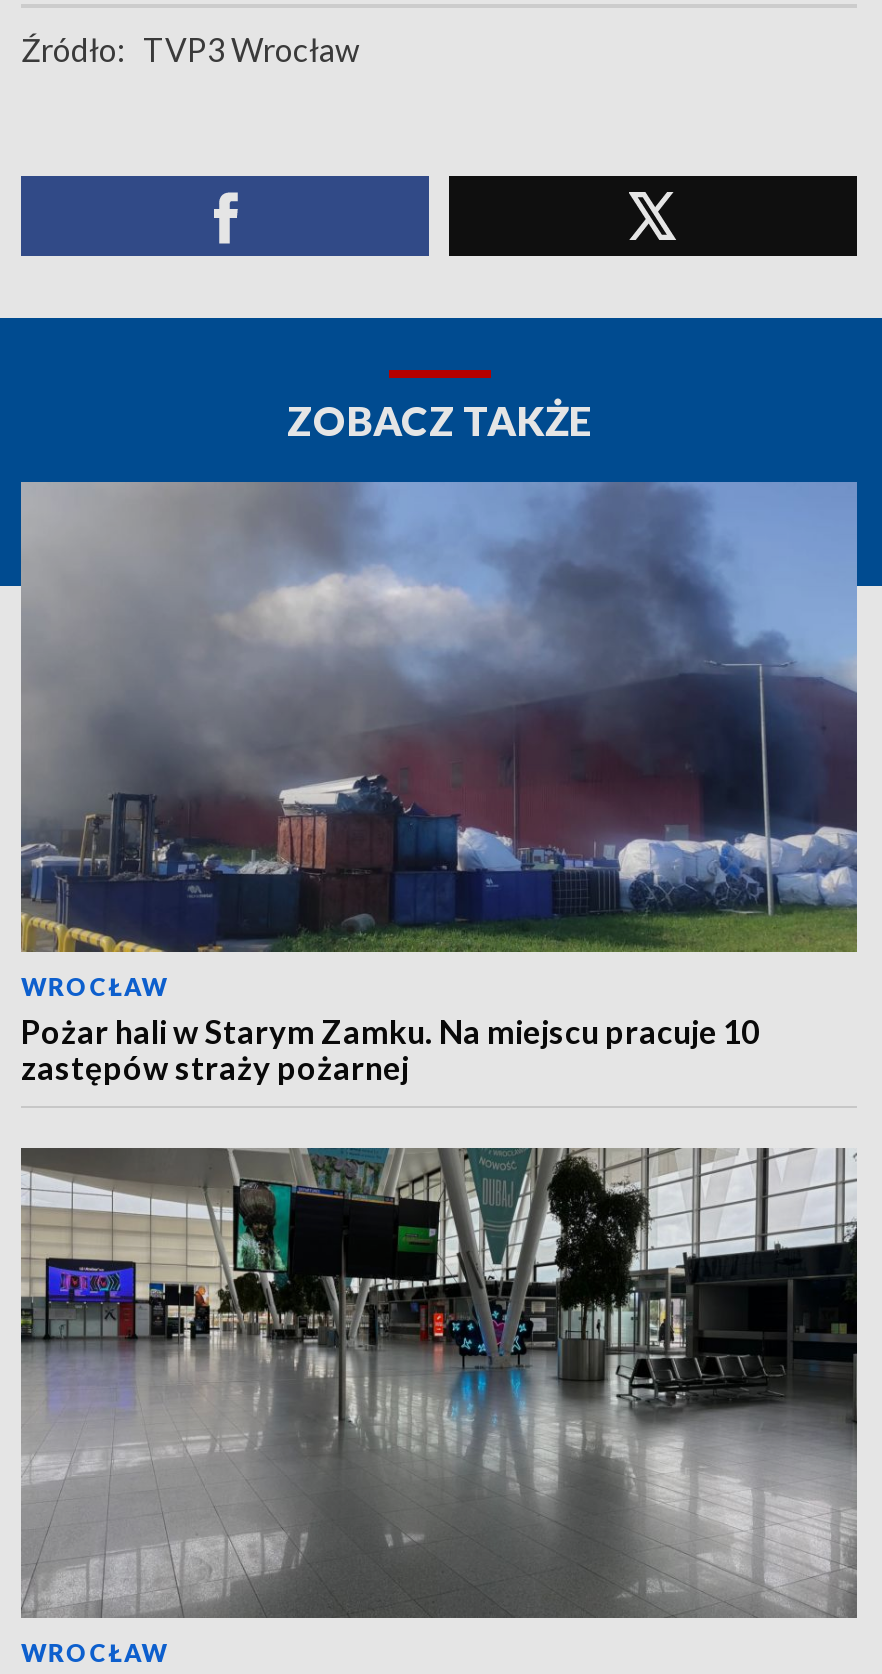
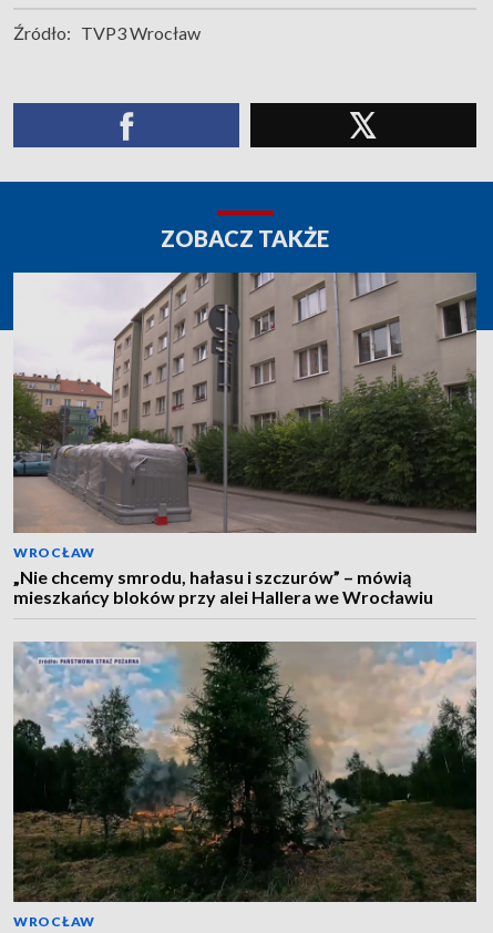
- [image]
- Pożar hali w Starym Zamku. Na miejscu pracuje 10
- zastępów straży pożarnej
+ [image]
+ „Nie chcemy smrodu, hałasu i szczurów” – mówią
+ mieszkańcy bloków przy alei Hallera we Wrocławiu

- [image]
+ [image]
